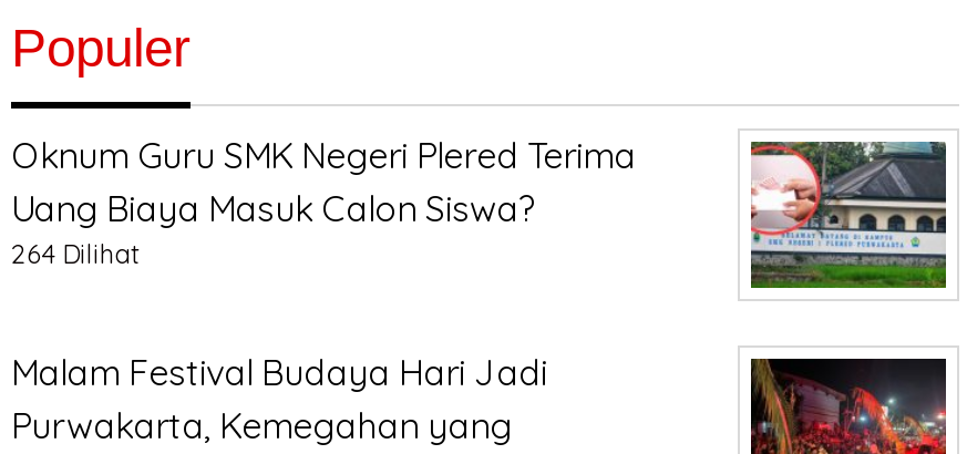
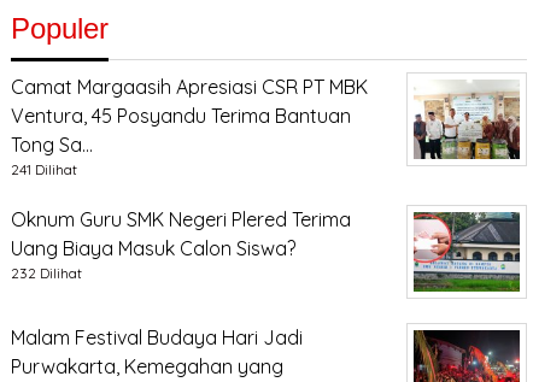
+ [image]
+ Camat Margaasih Apresiasi CSR PT MBK
+ Ventura, 45 Posyandu Terima Bantuan
+ Tong Sa…
+ 241 Dilihat

- 264 Dilihat
+ 232 Dilihat
